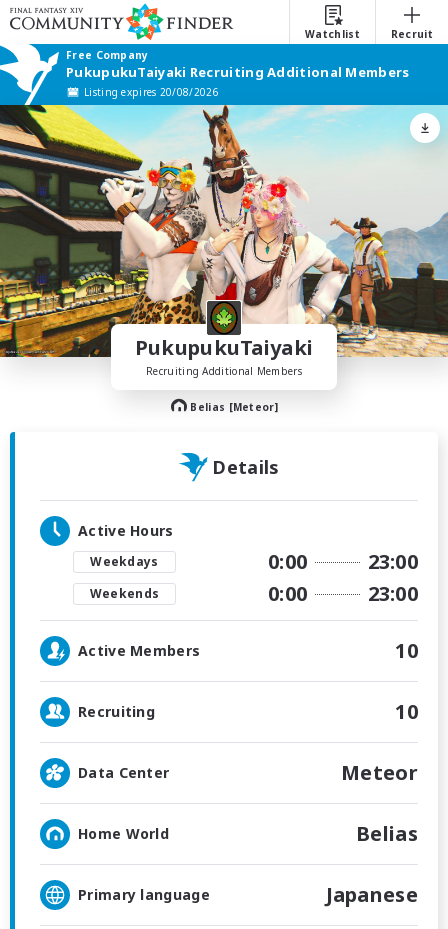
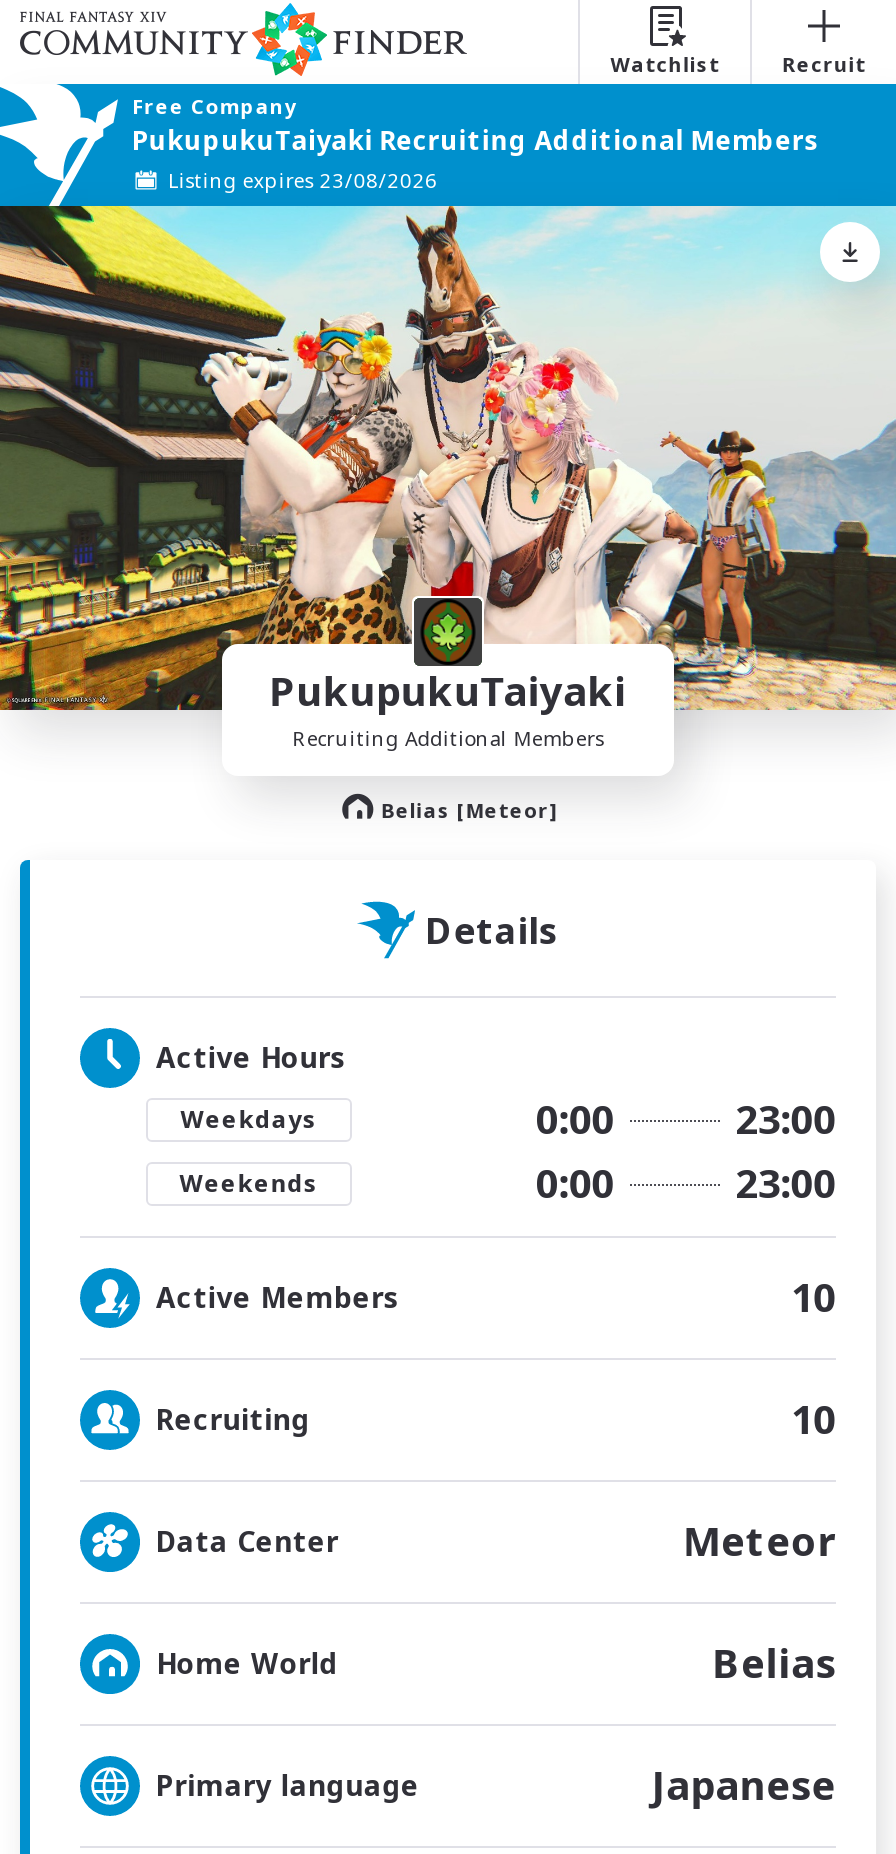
- Listing expires 20/08/2026
+ Listing expires 23/08/2026
